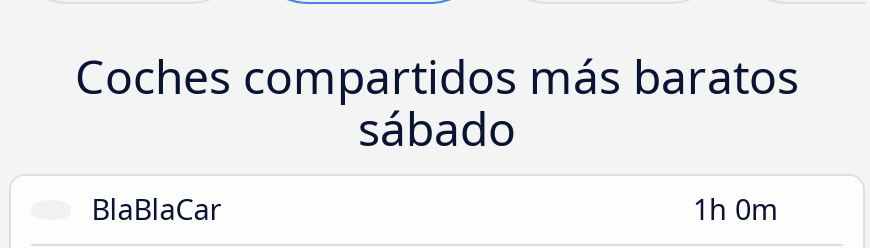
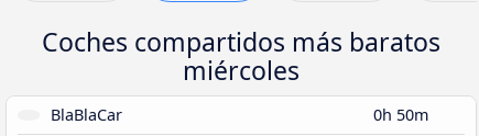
- sábado
+ miércoles

- 1h 0m
+ 0h 50m
